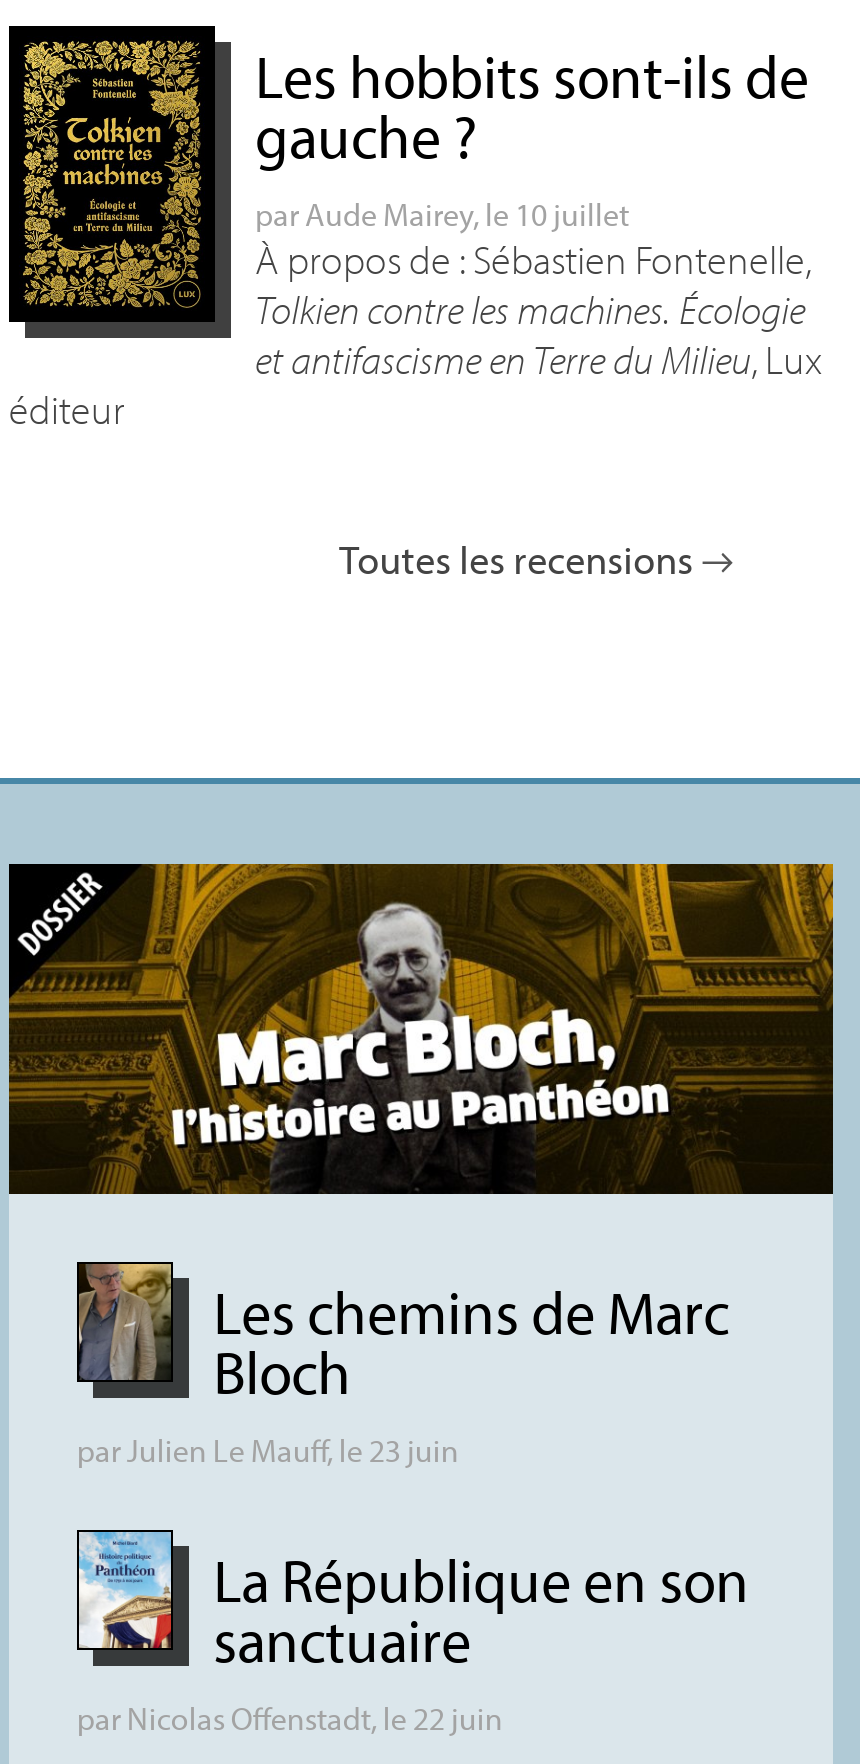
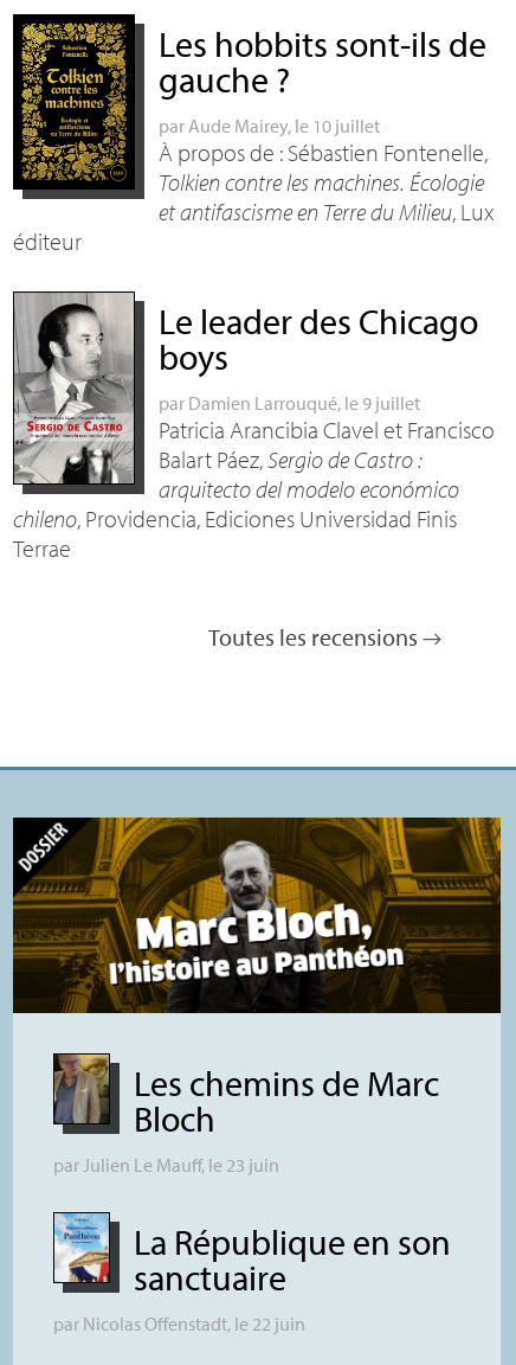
+ [image]
+ Le leader des Chicago
+ boys
+ par Damien Larrouqué, le 9 juillet
+ Patricia Arancibia Clavel et Francisco
+ Balart Páez,Sergio de Castro :
+ arquitecto del modelo económico
+ chileno, Providencia, Ediciones Universidad Finis
+ Terrae
